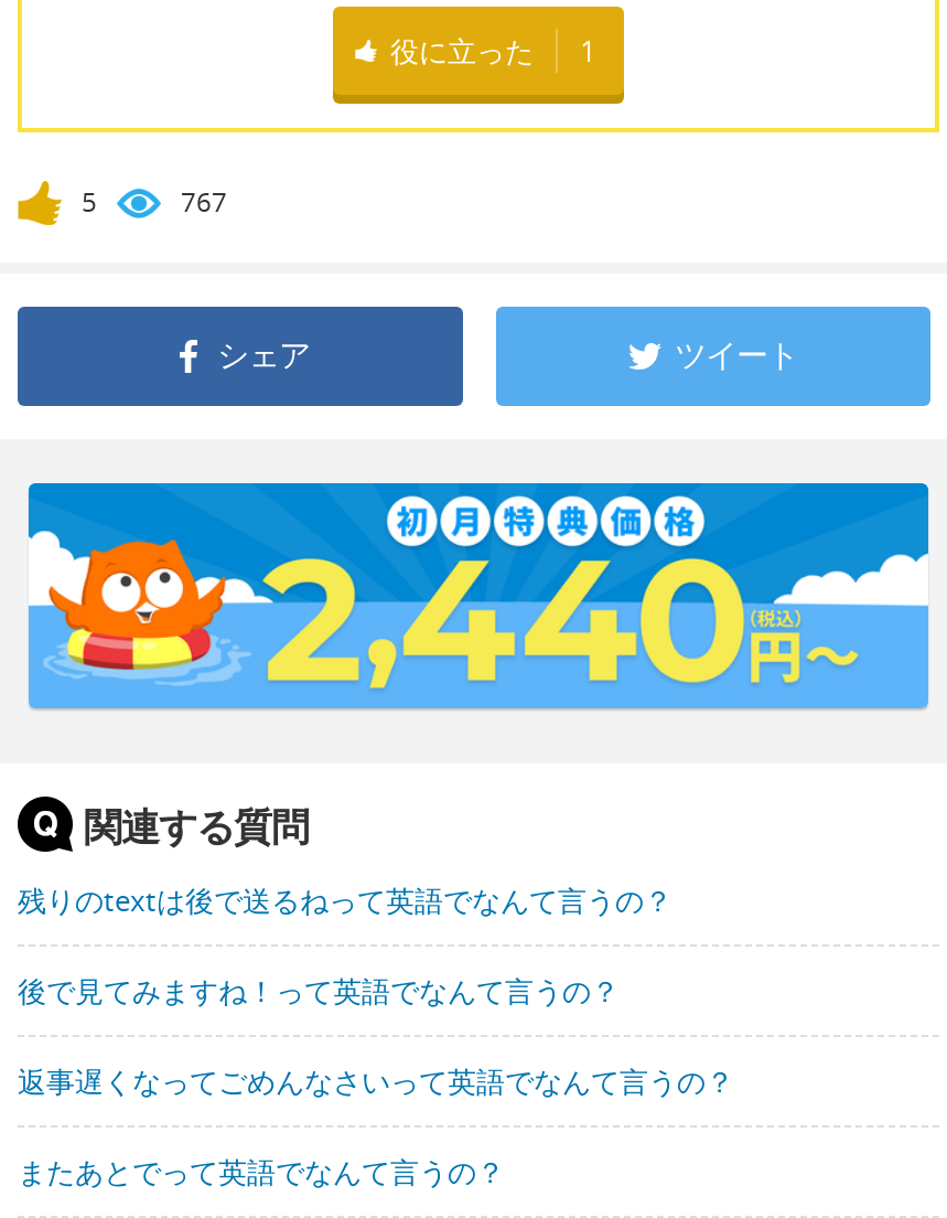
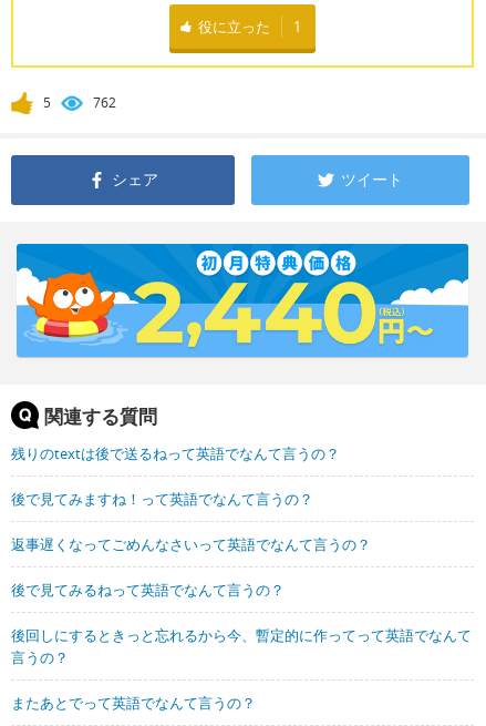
- 767
+ 762

+ 後で見てみるねって英語でなんて言うの？
+ 後回しにするときっと忘れるから今、暫定的に作ってって英語でなんて
+ 言うの？
